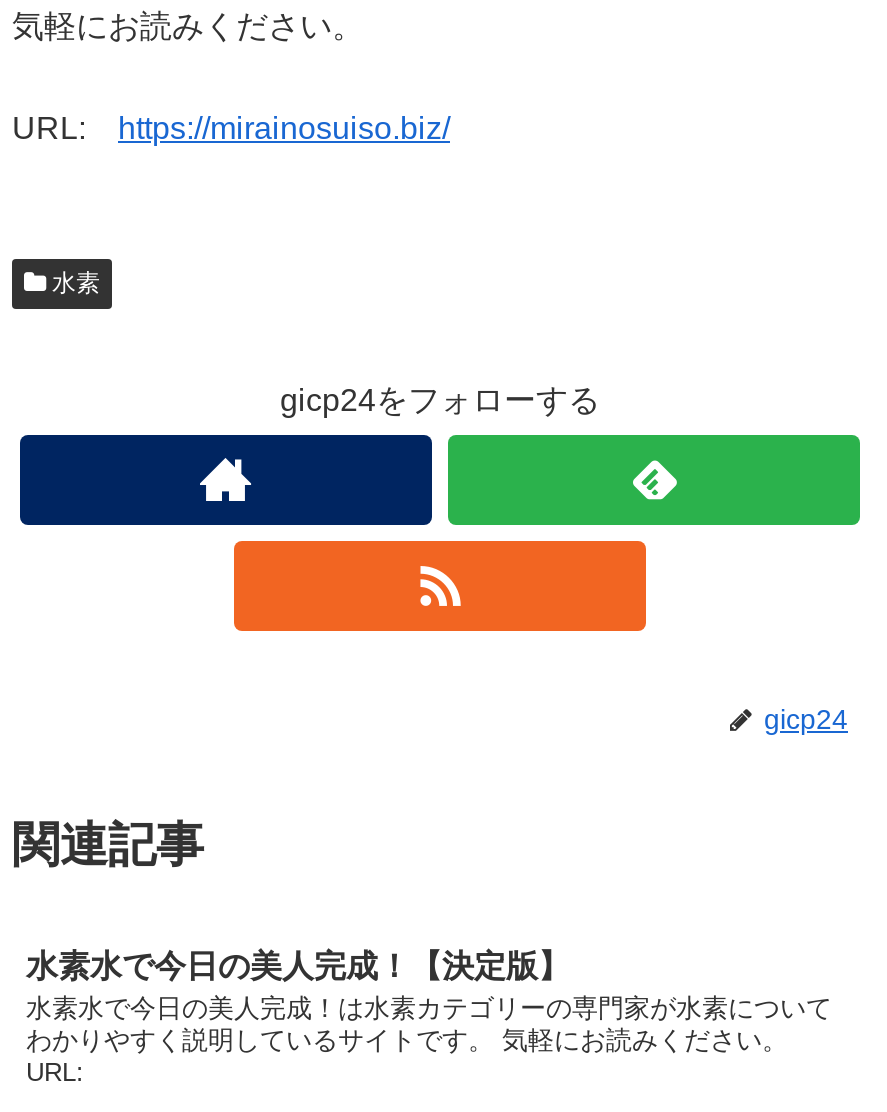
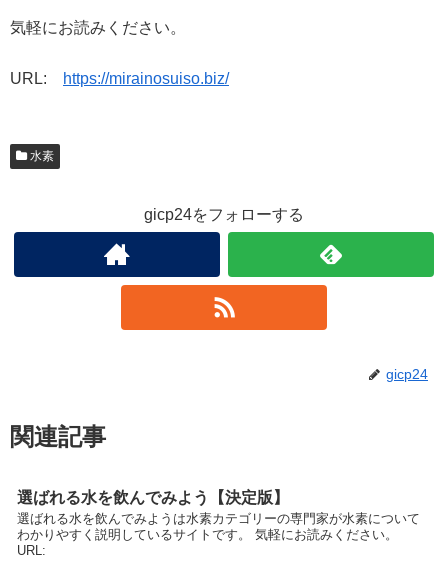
- 水素水で今日の美人完成！【決定版】
+ 選ばれる水を飲んでみよう【決定版】

- 水素水で今日の美人完成！は水素カテゴリーの専門家が水素について
+ 選ばれる水を飲んでみようは水素カテゴリーの専門家が水素について
